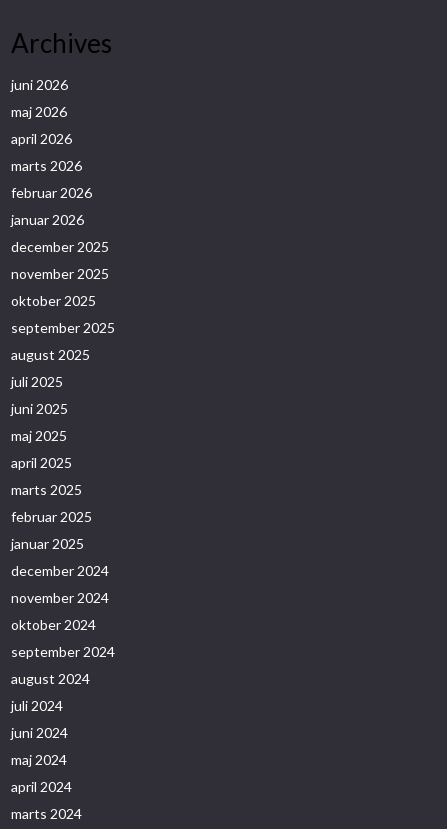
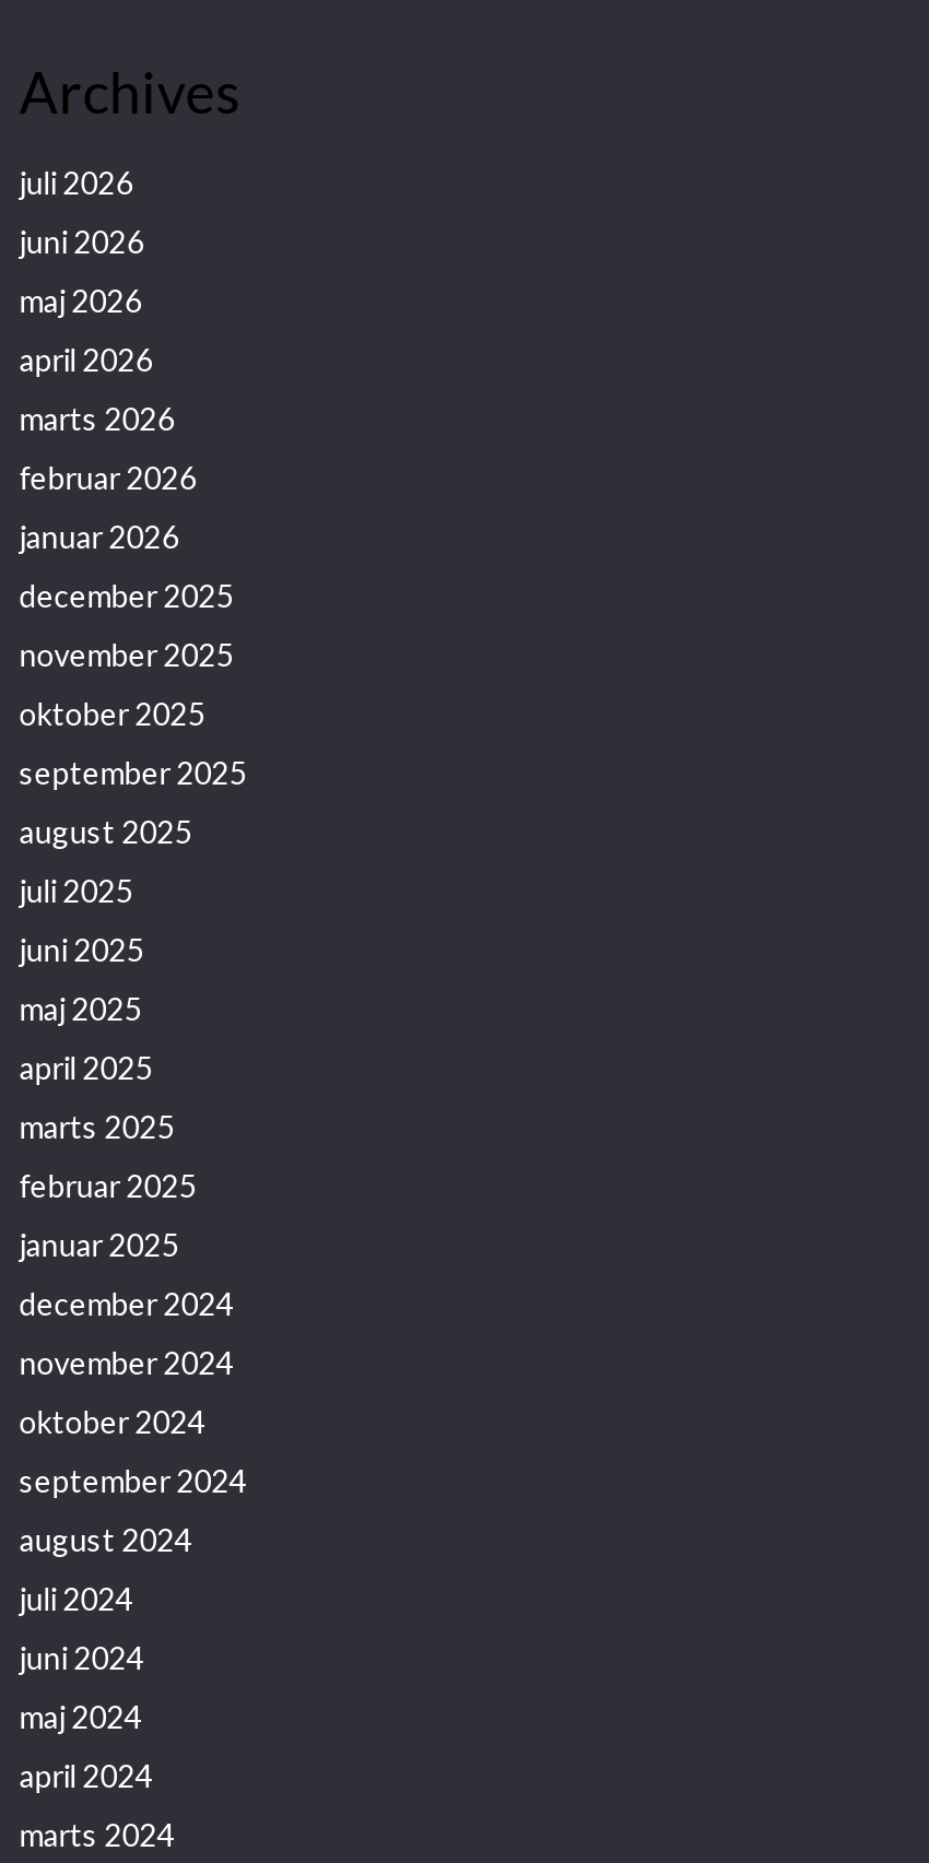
+ juli 2026
